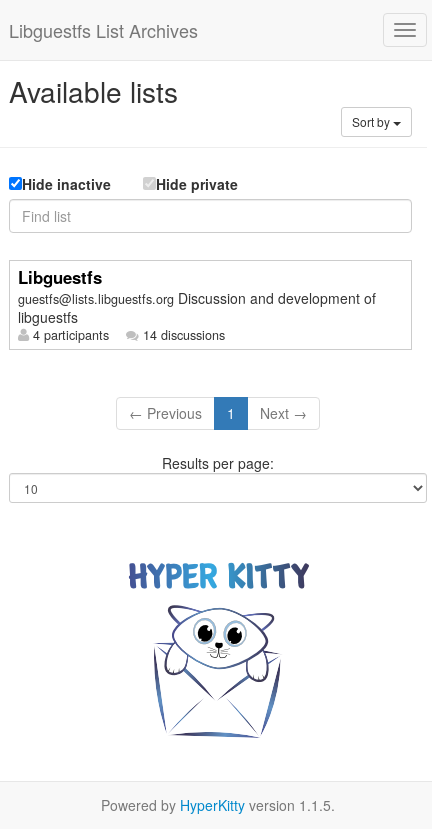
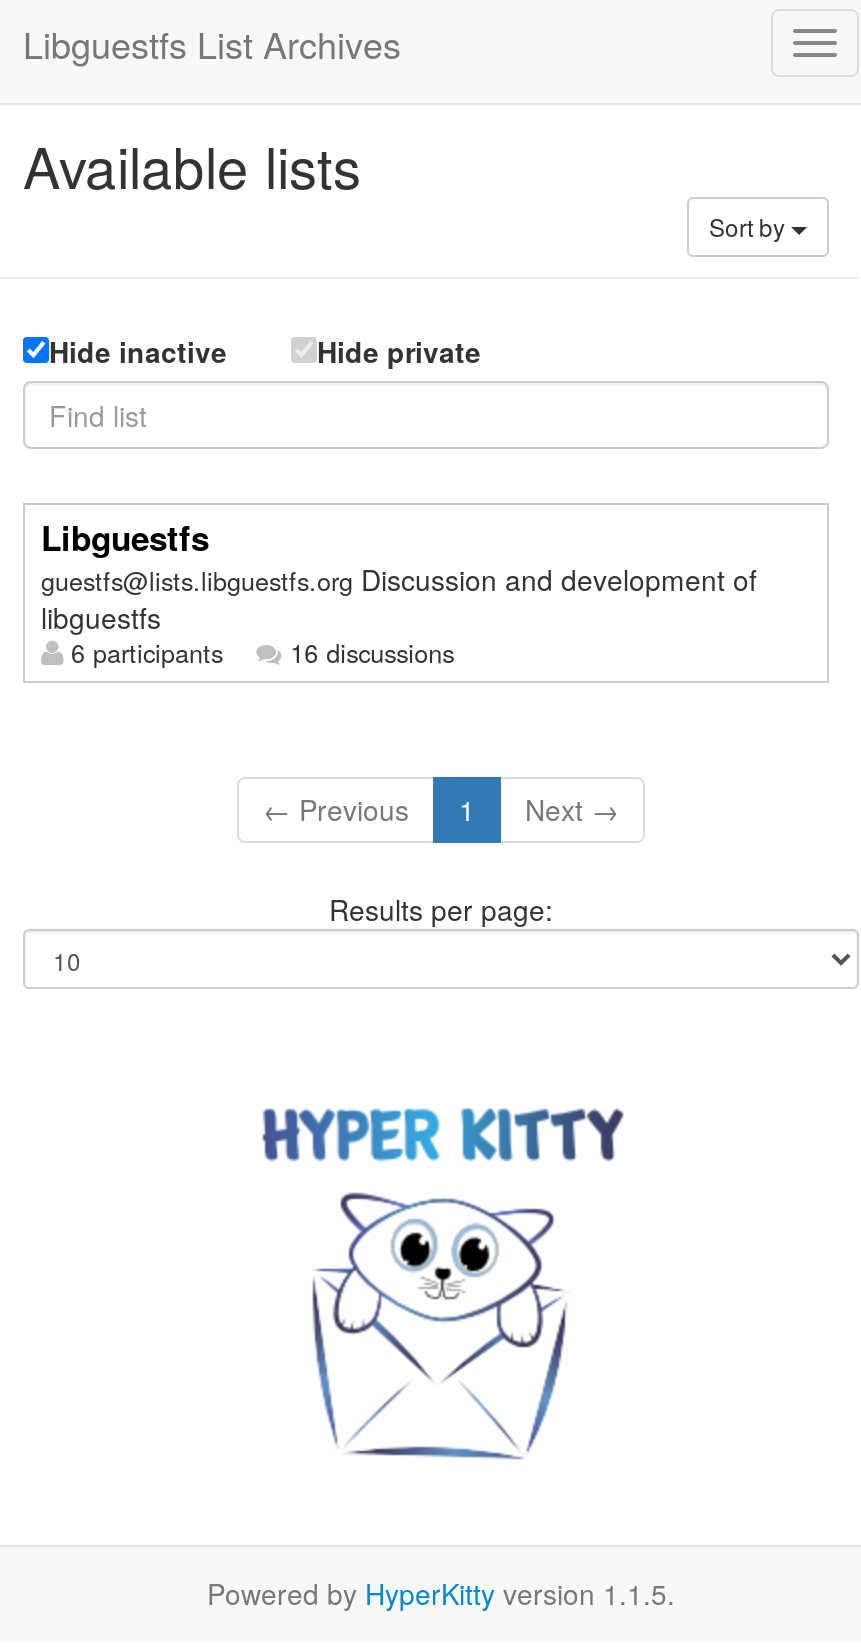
- 4 participants
+ 6 participants

- 14 discussions
+ 16 discussions
